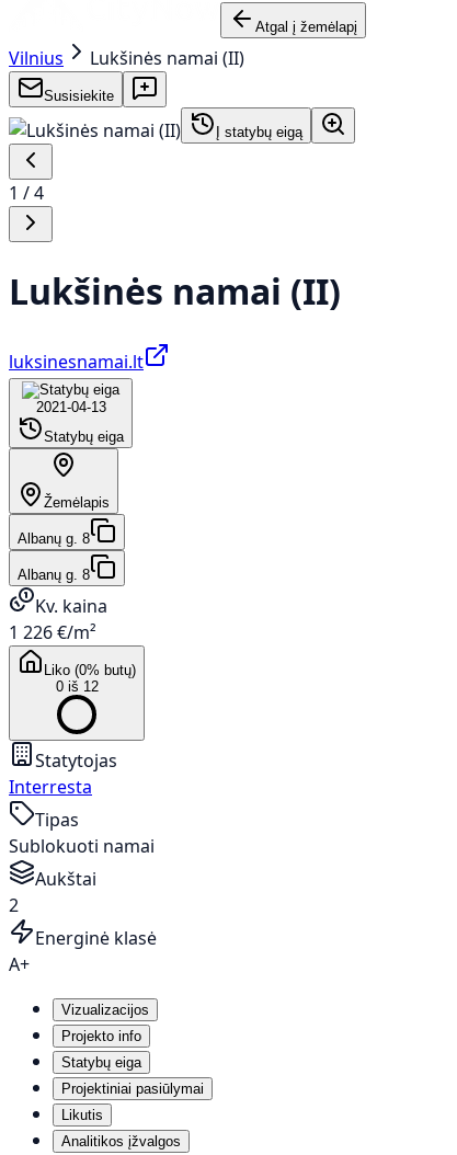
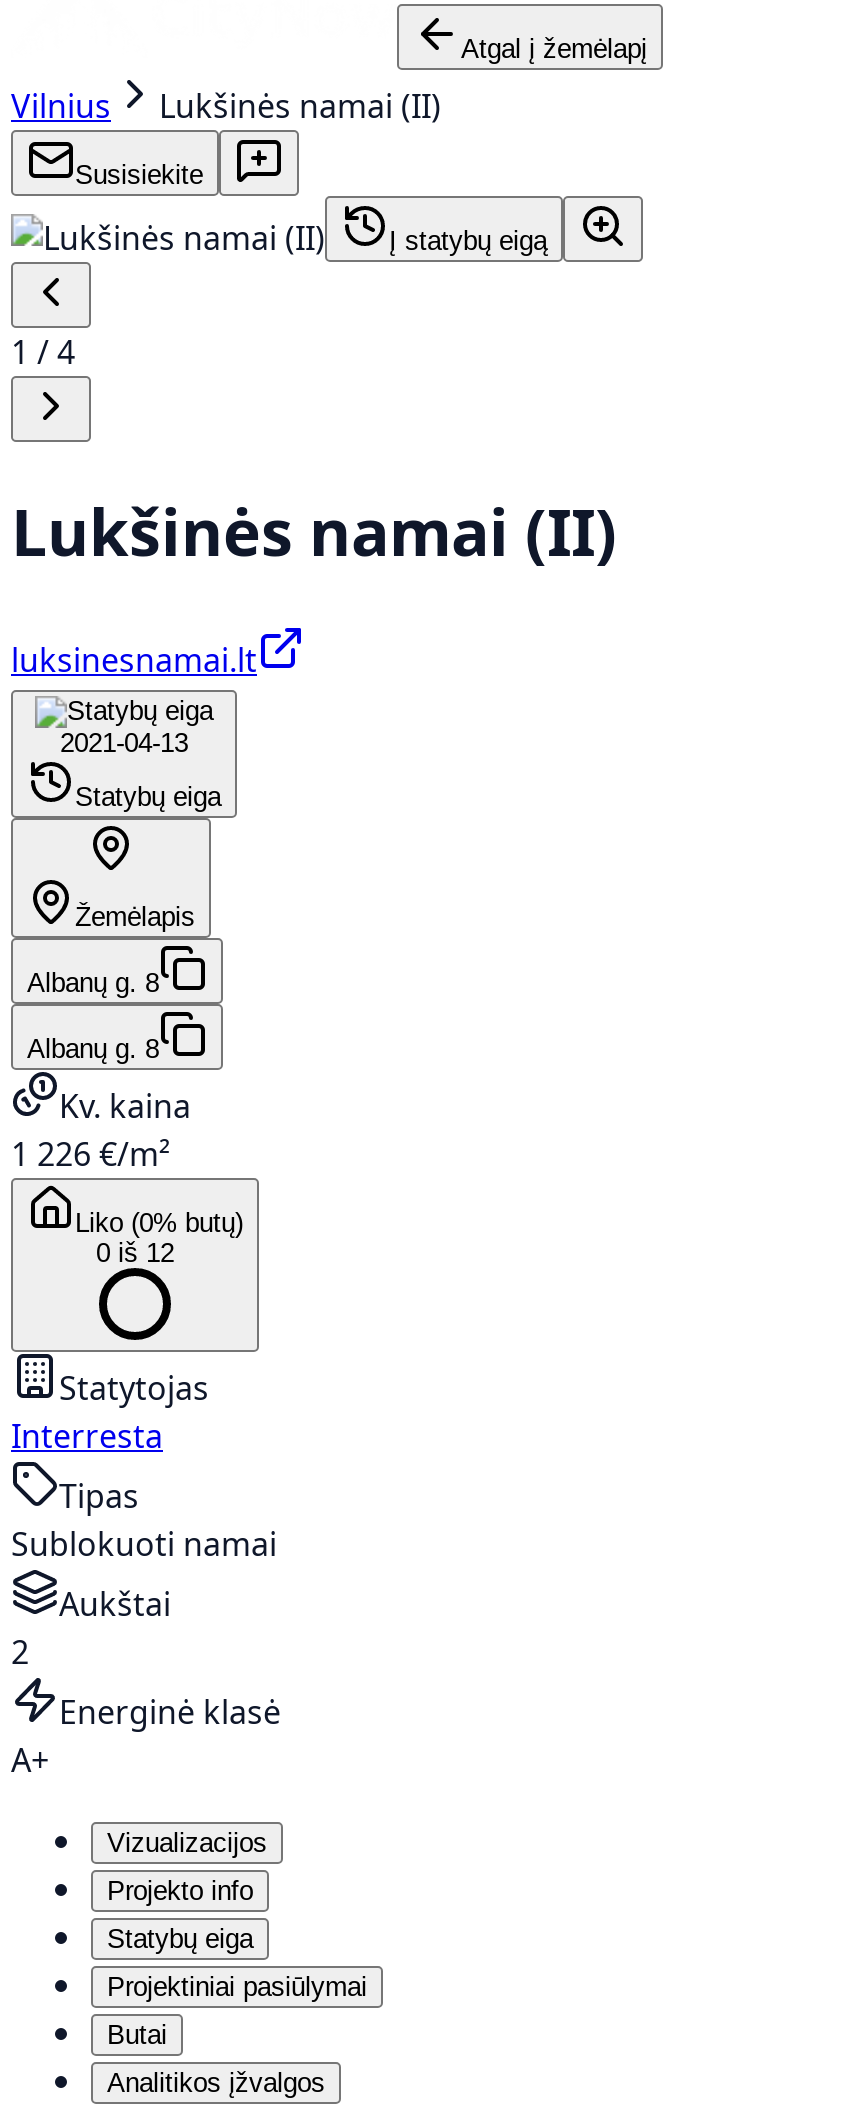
- Likutis
+ Butai
